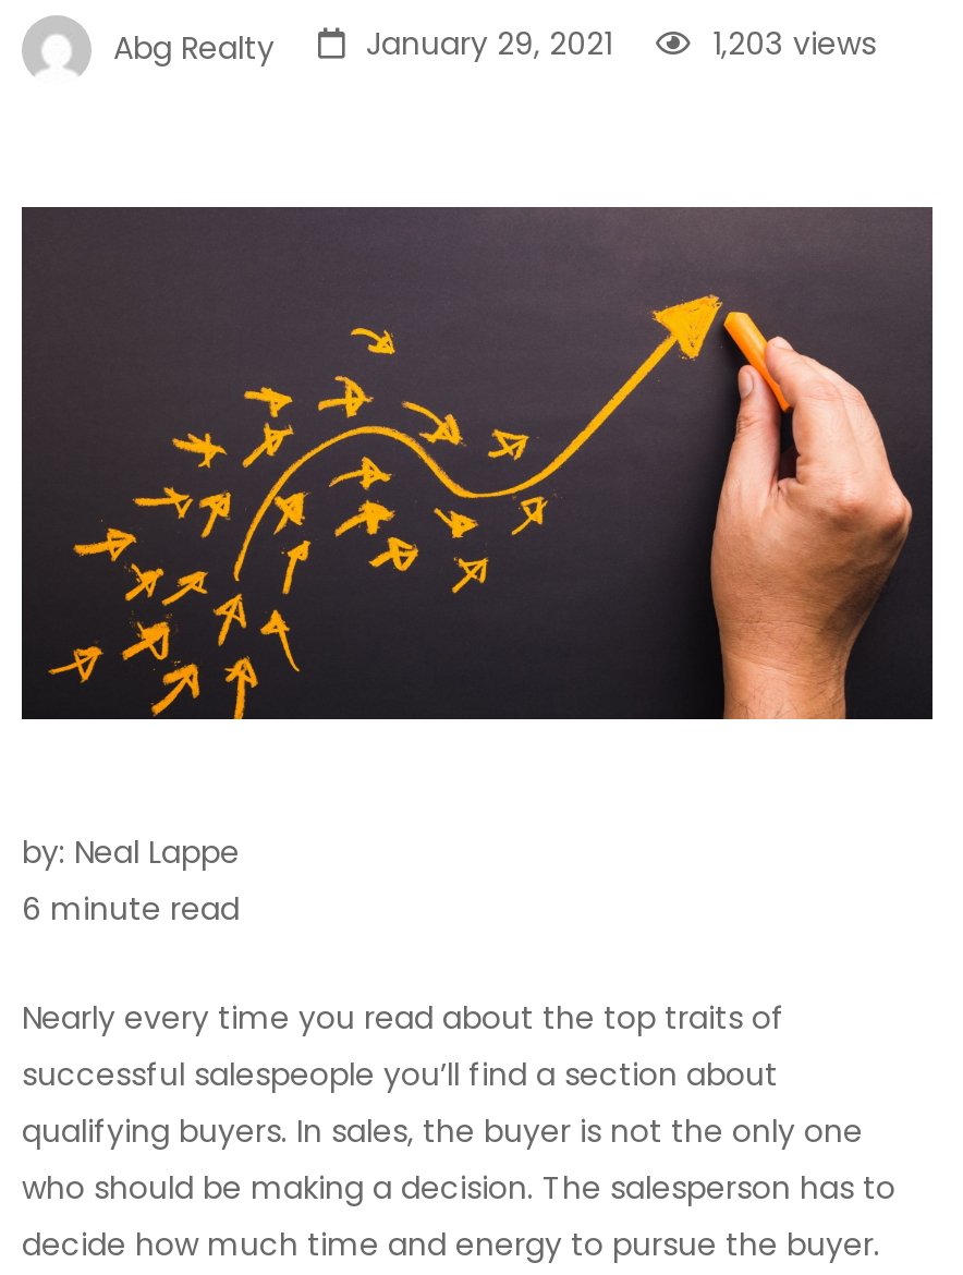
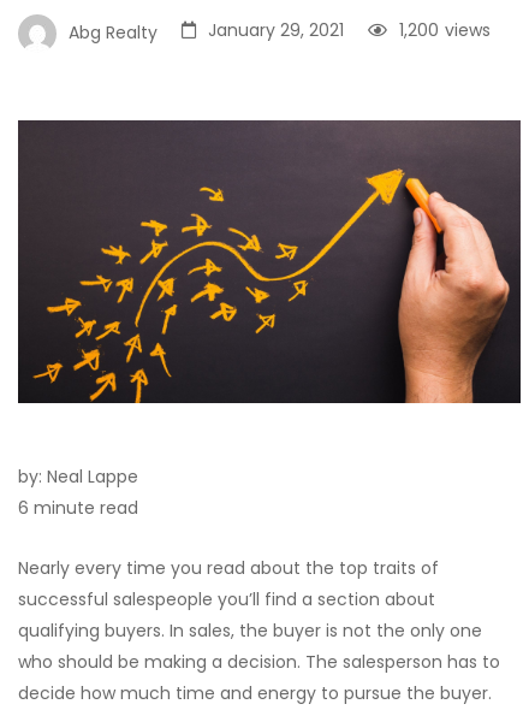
- 1,203 views
+ 1,200 views
